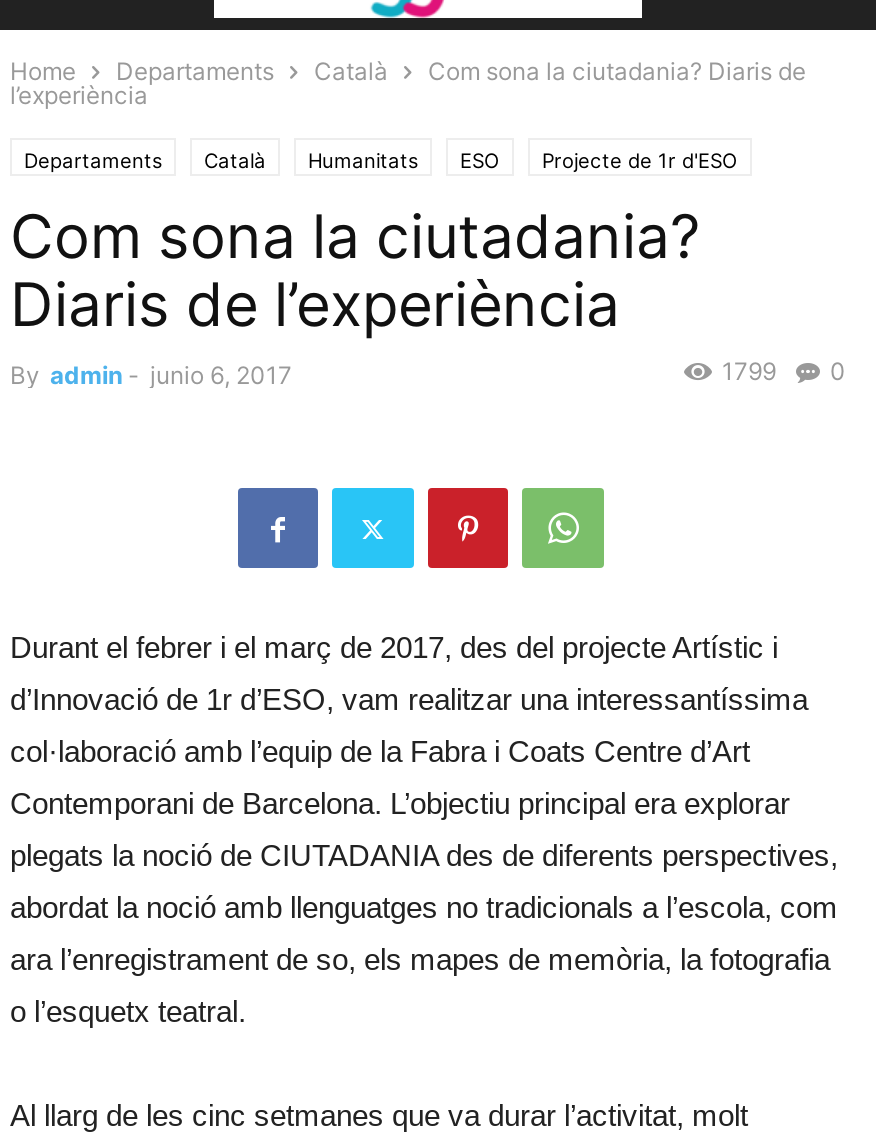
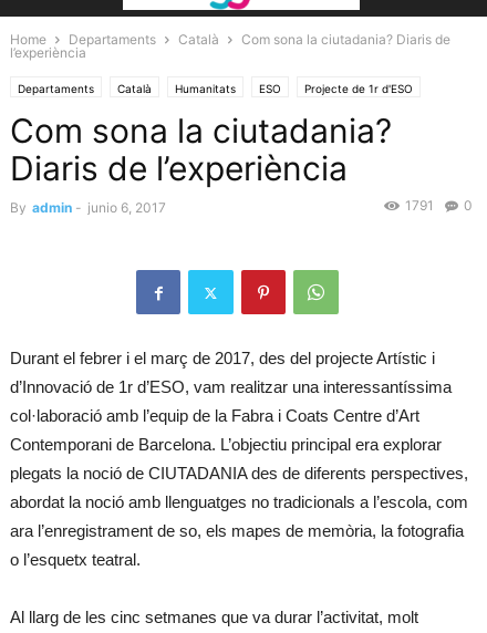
- 1799 0
+ 1791 0
